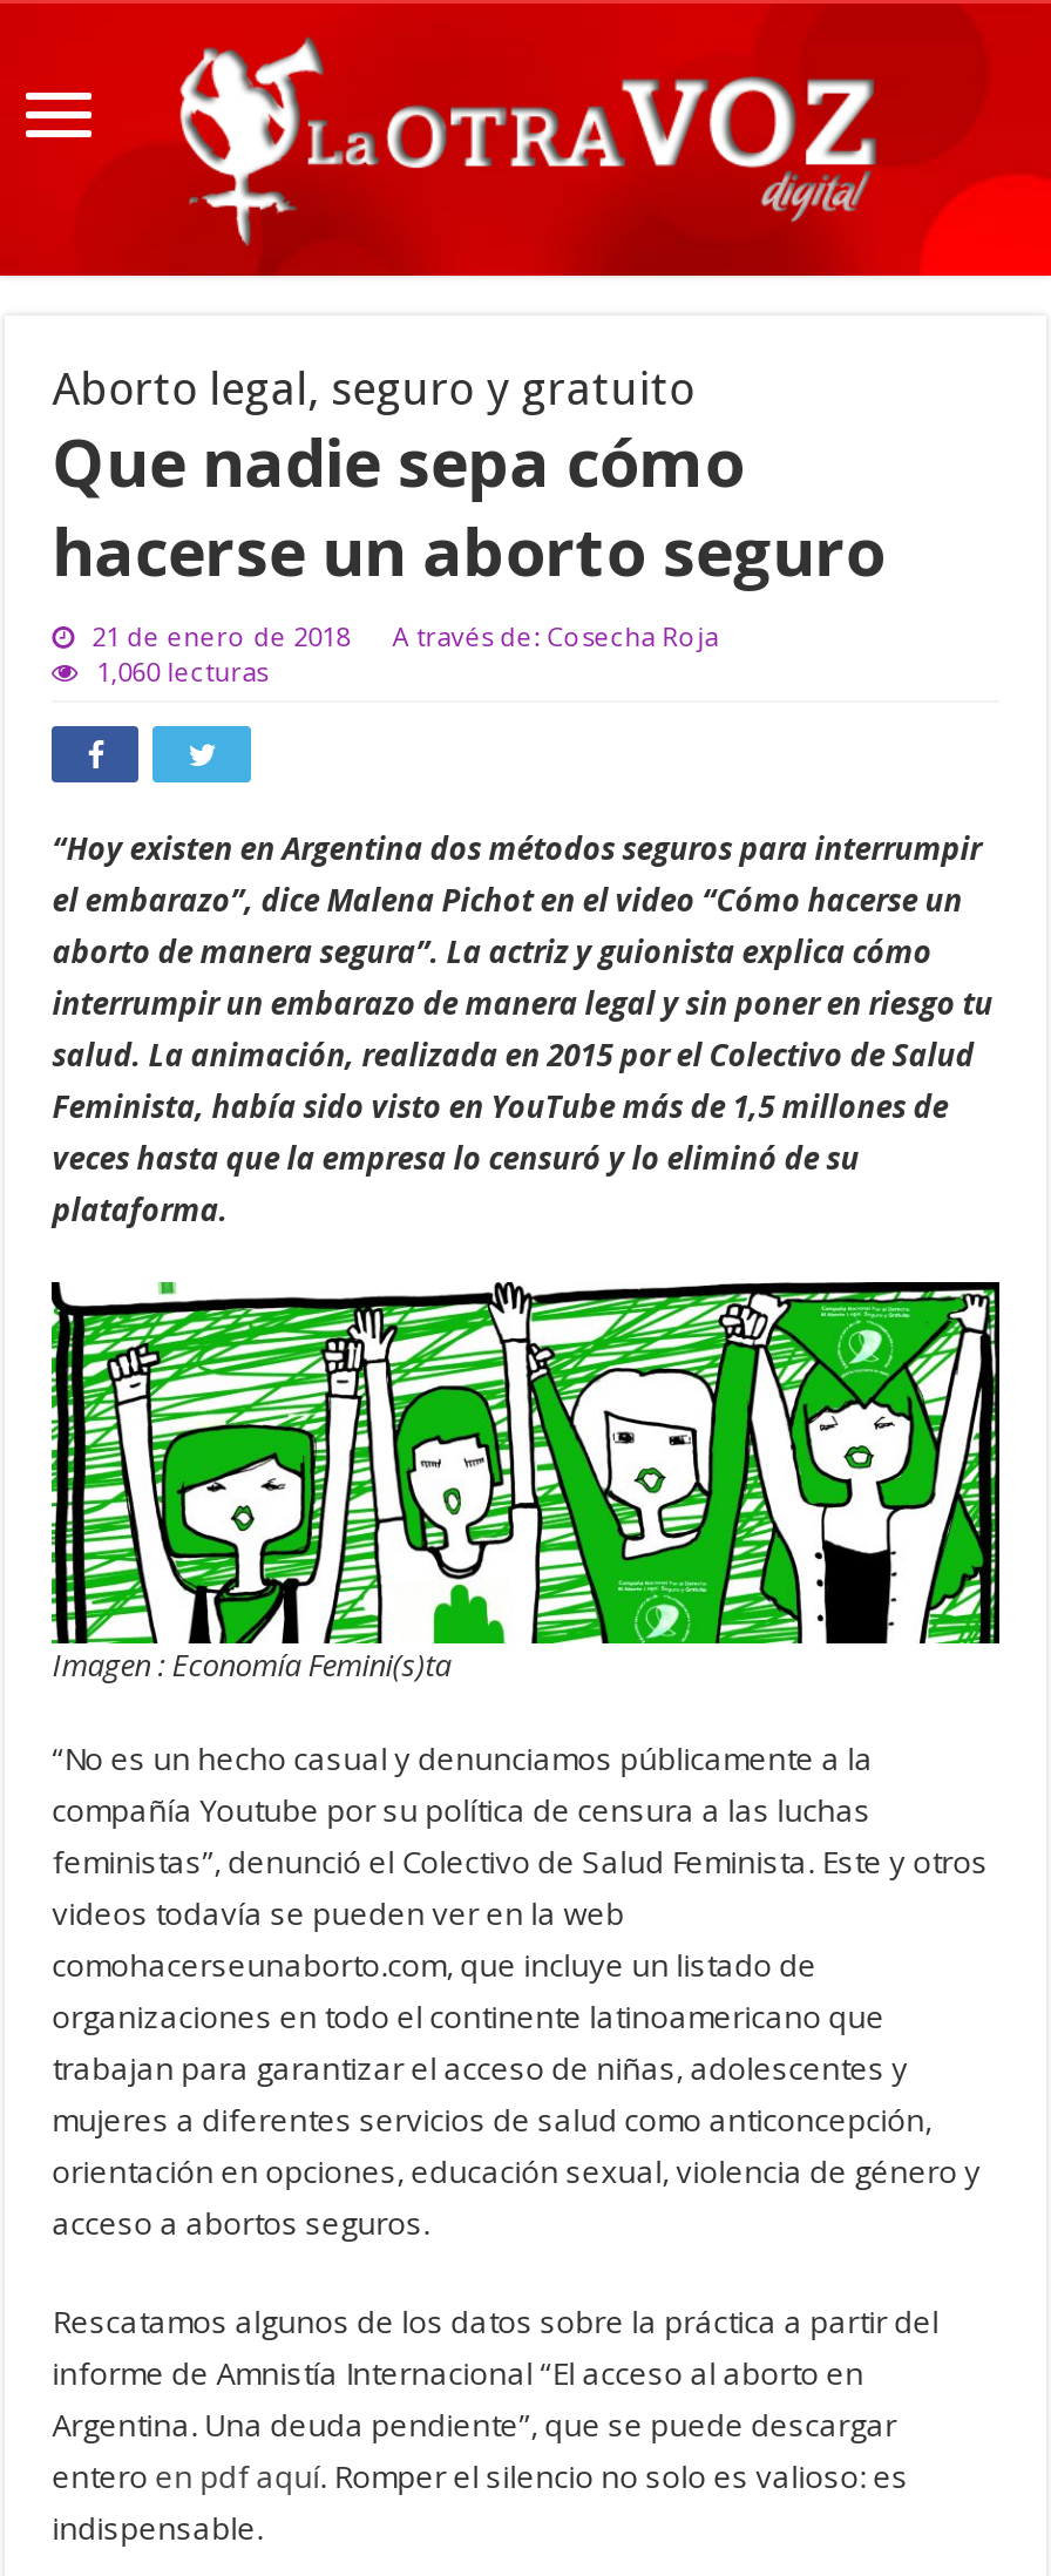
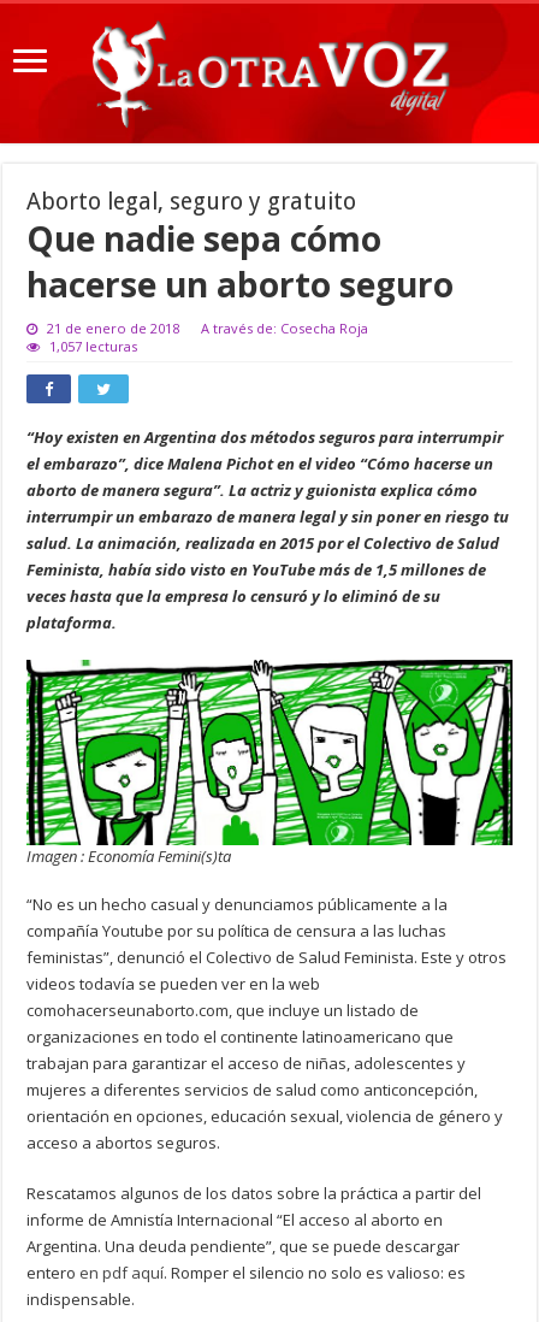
- 1,060 lecturas
+ 1,057 lecturas
